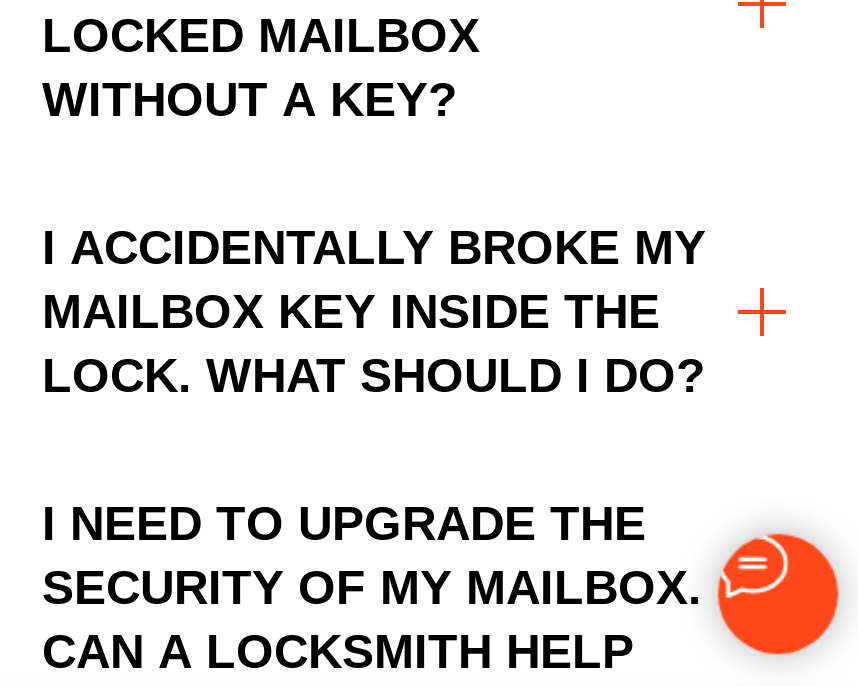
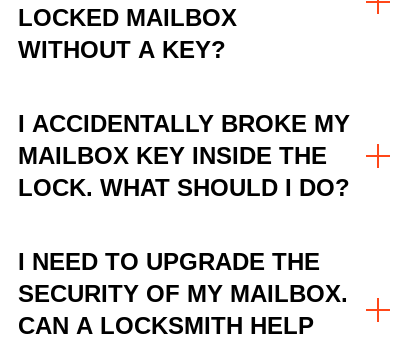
- [image]
